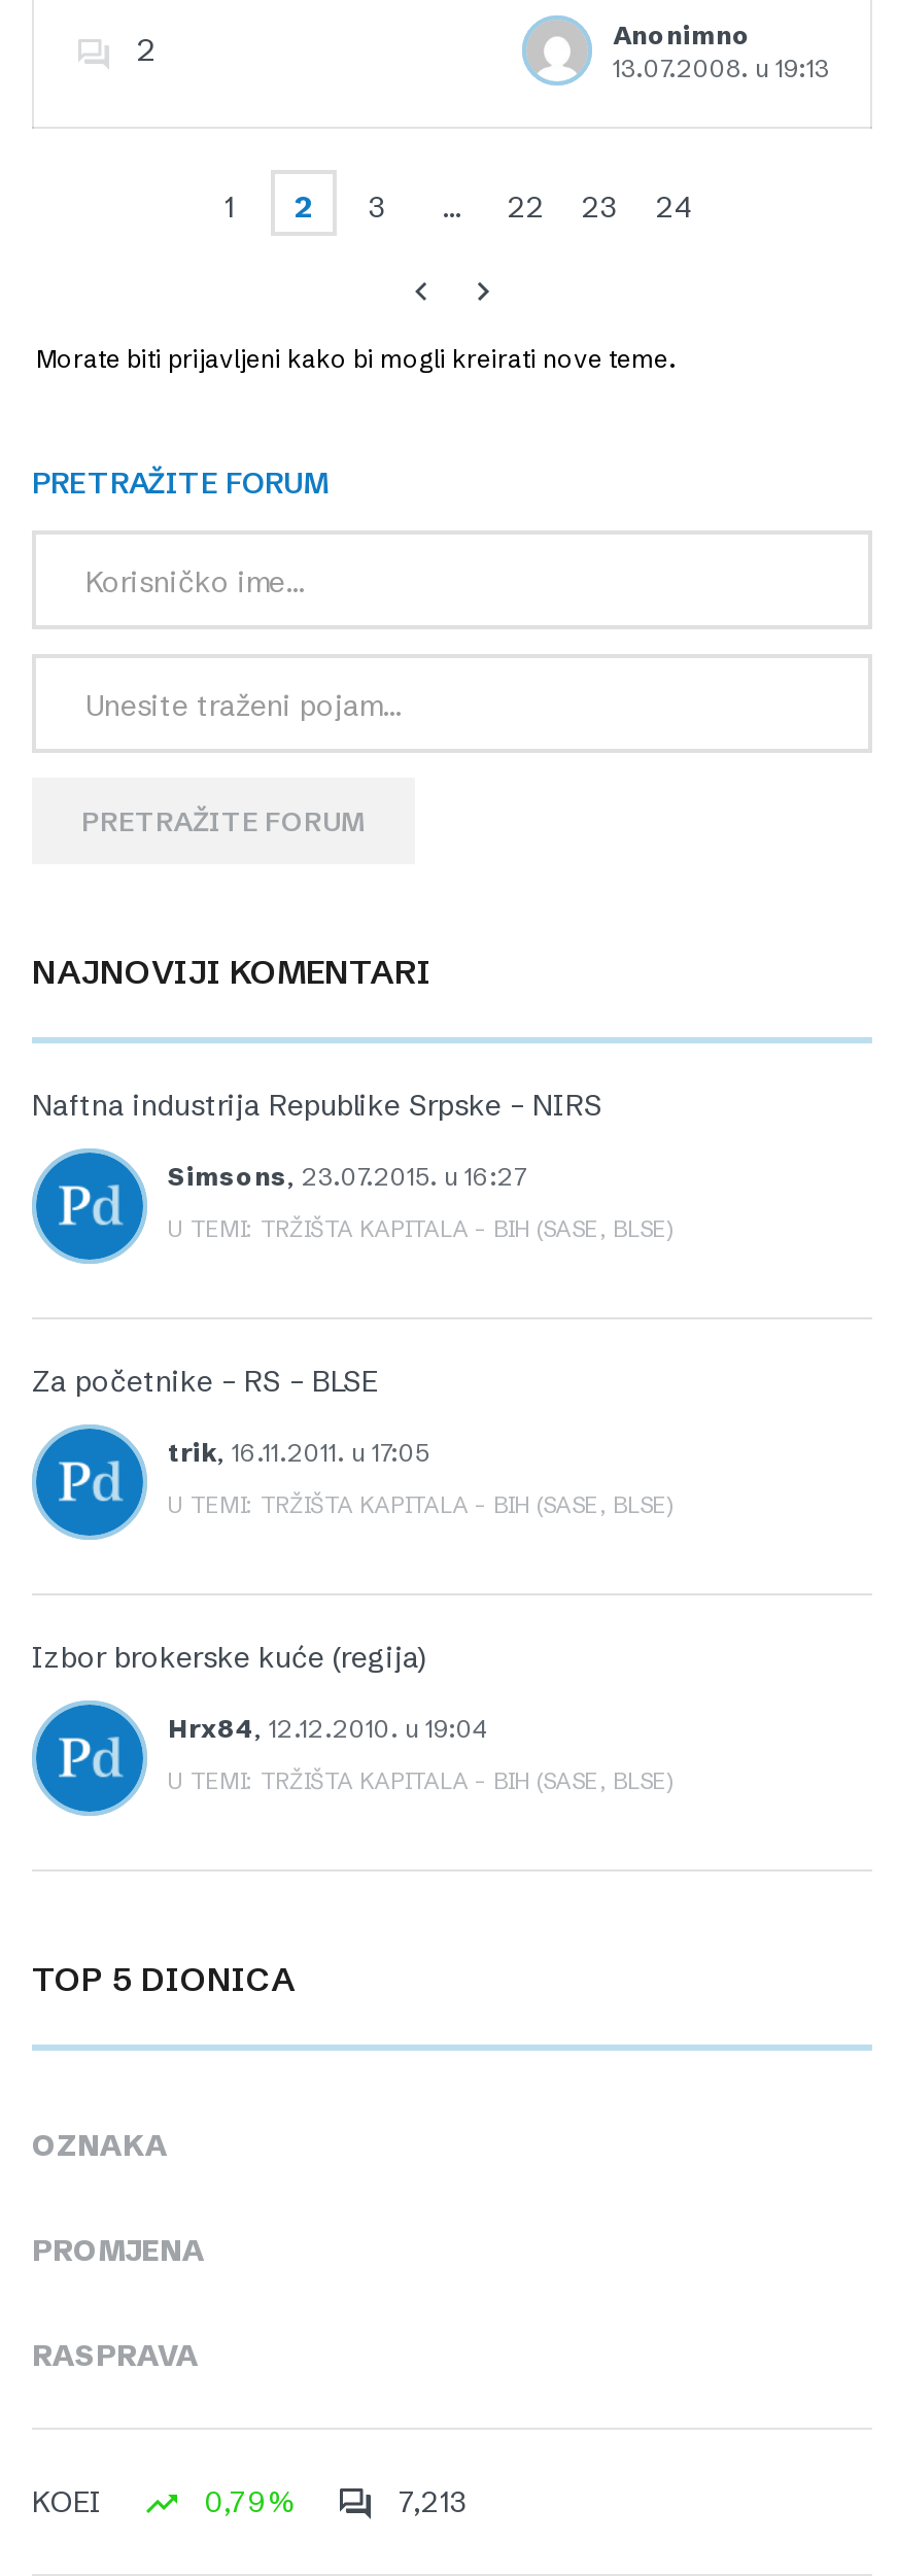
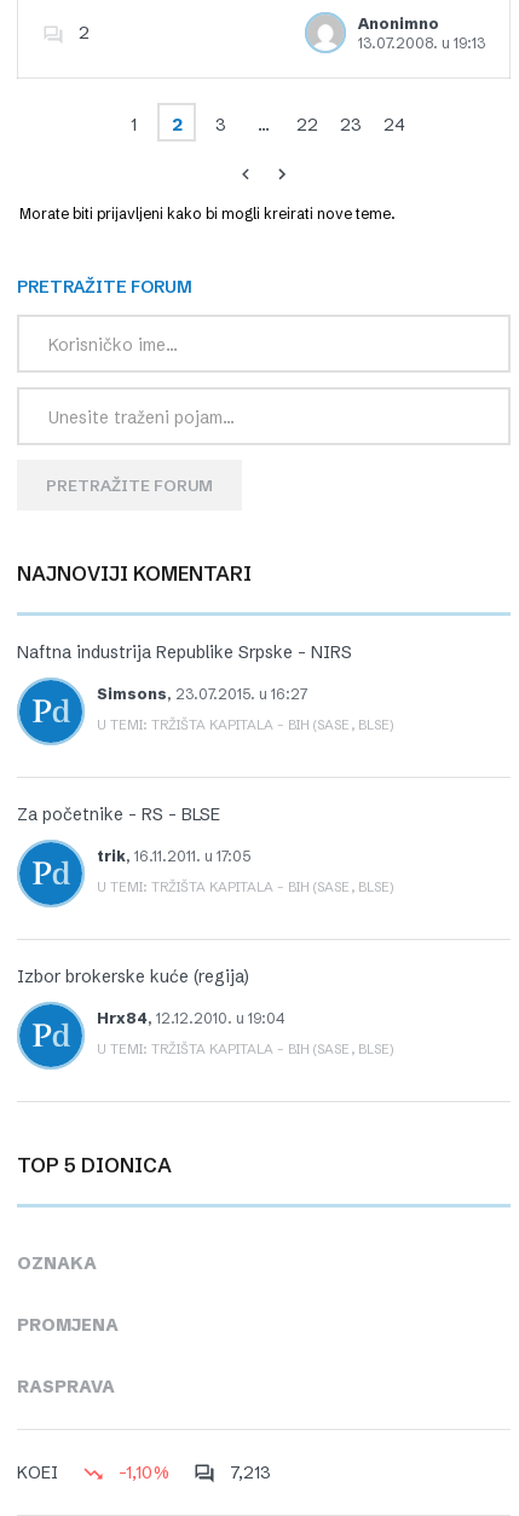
- 0,79%
+ -1,10%
